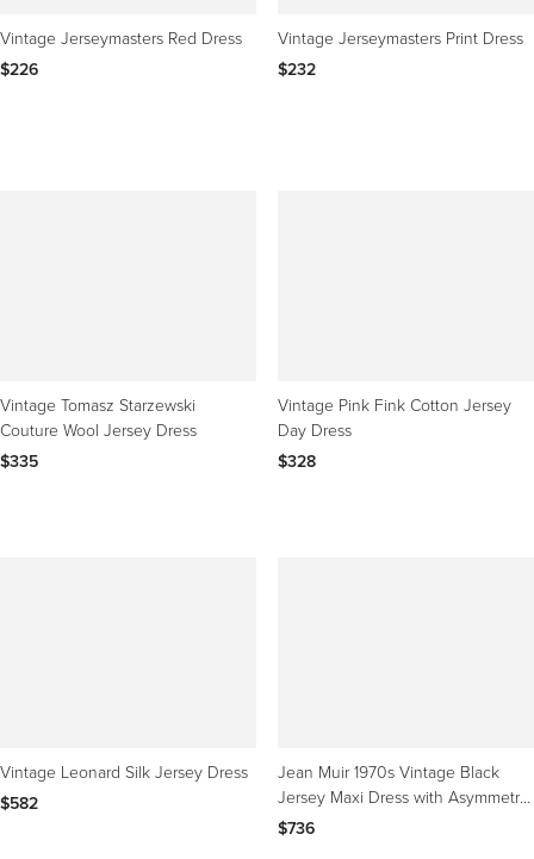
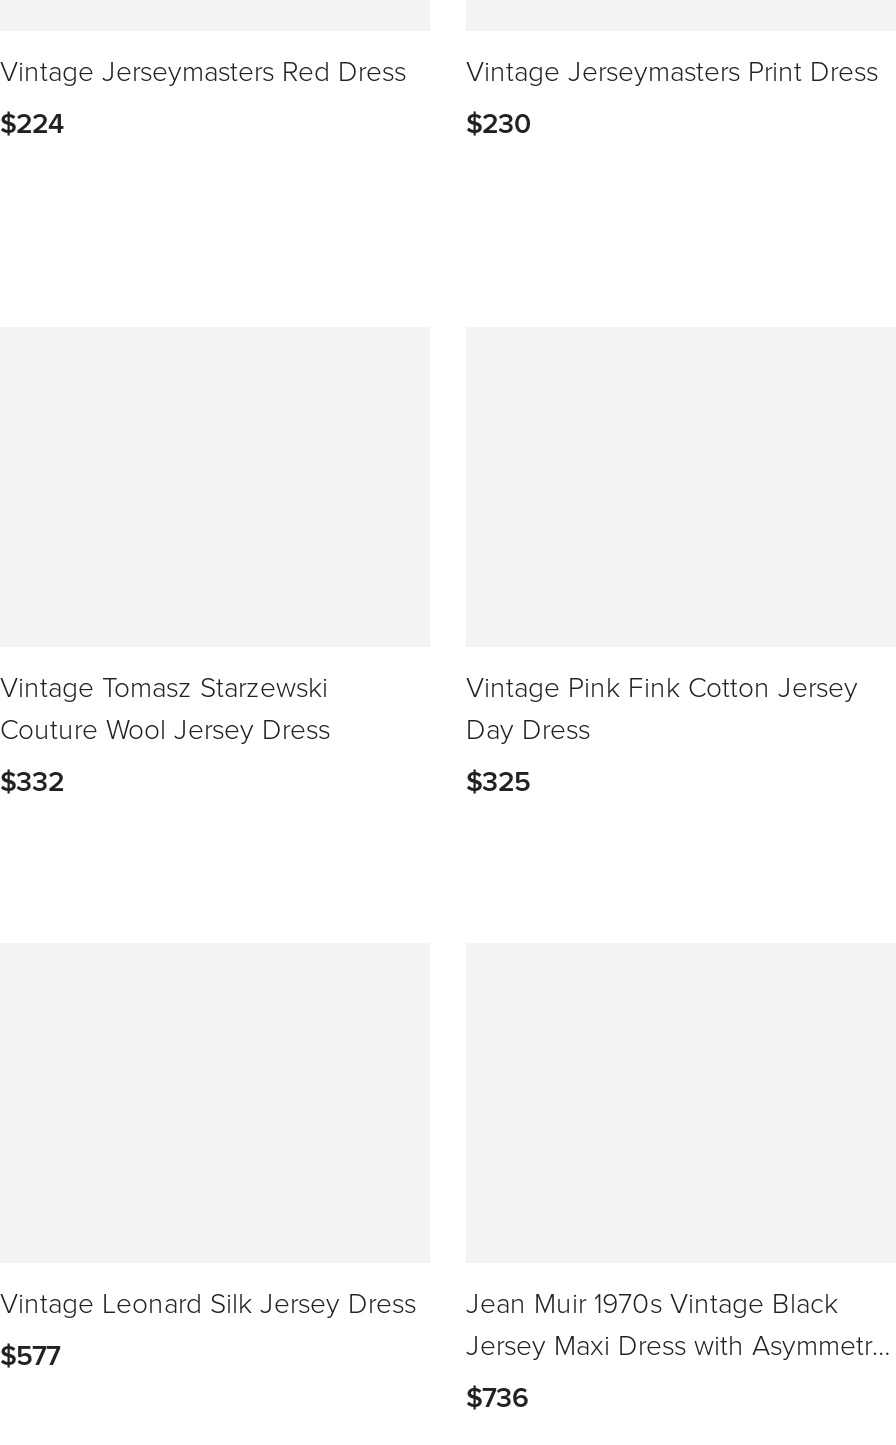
- $226
+ $224

- $232
+ $230

- $335
+ $332

- $328
+ $325

- $582
+ $577
